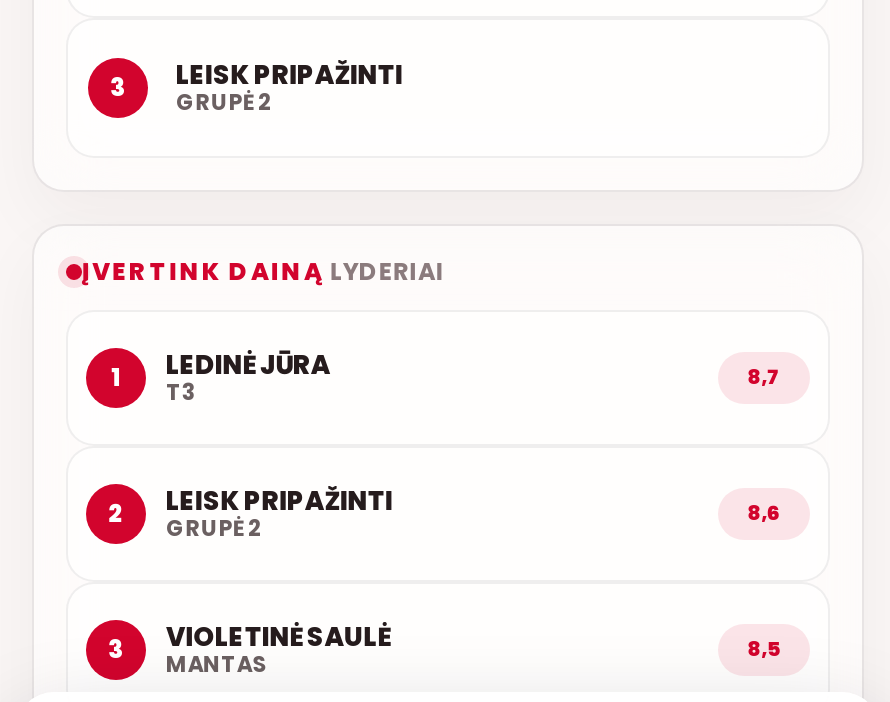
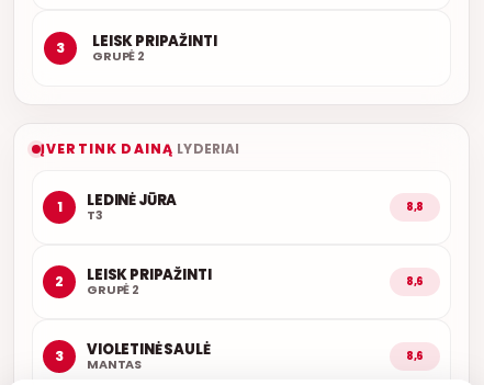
- 8,7
+ 8,8

- 8,5
+ 8,6
